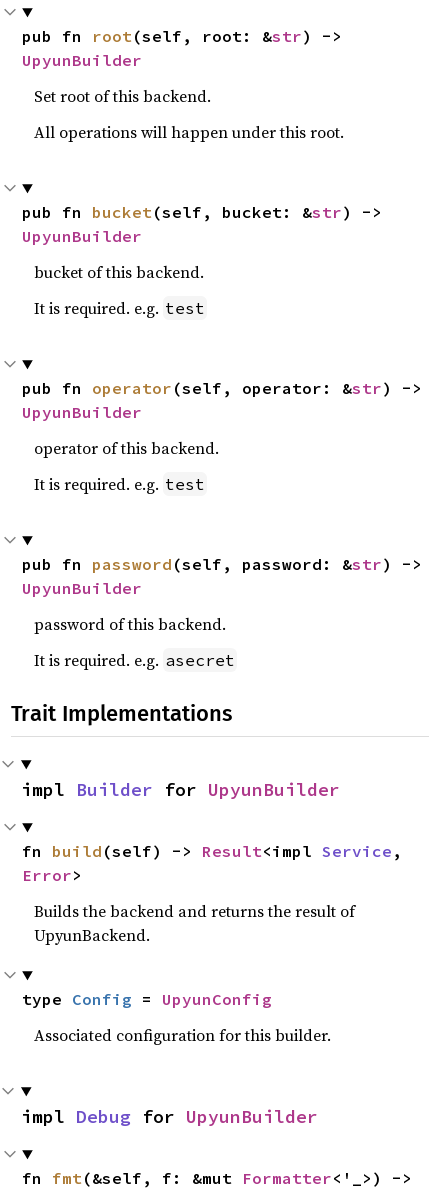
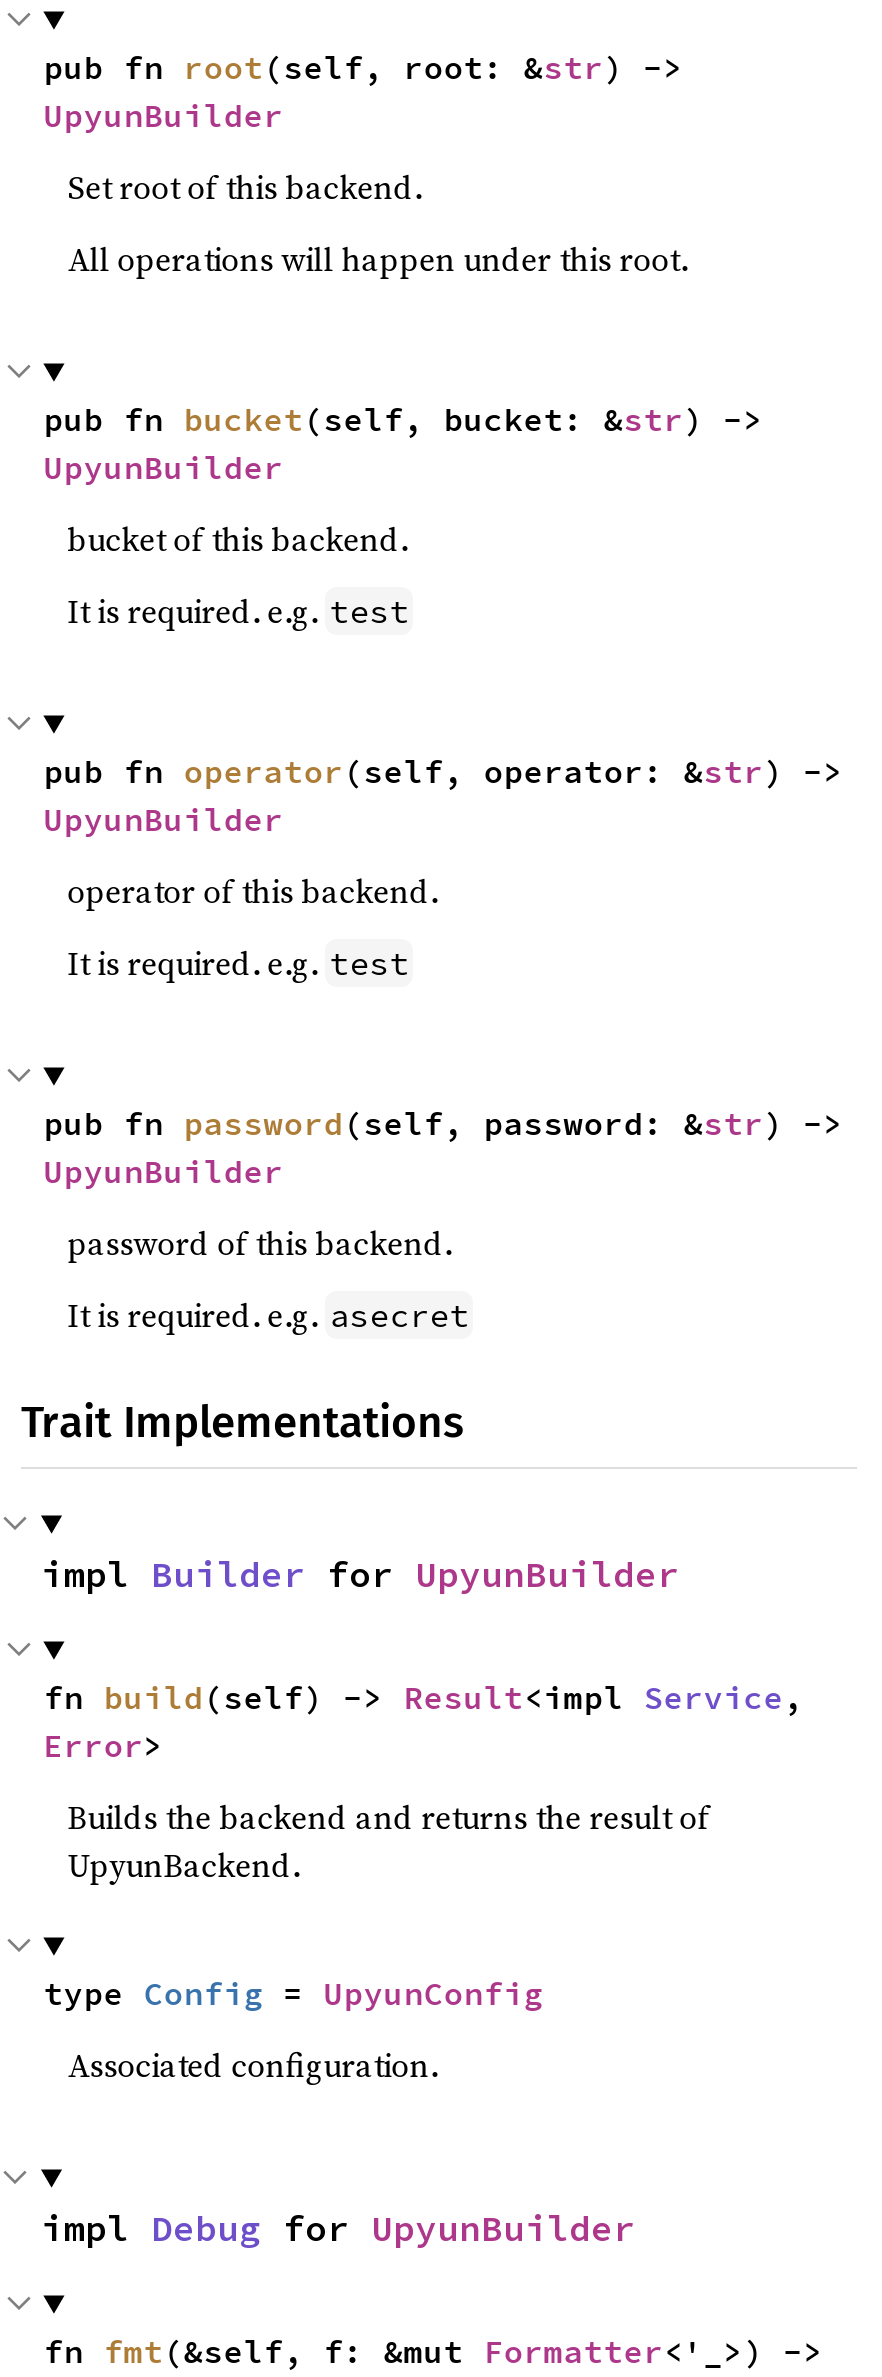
- Associated configuration for this builder.
+ Associated configuration.
